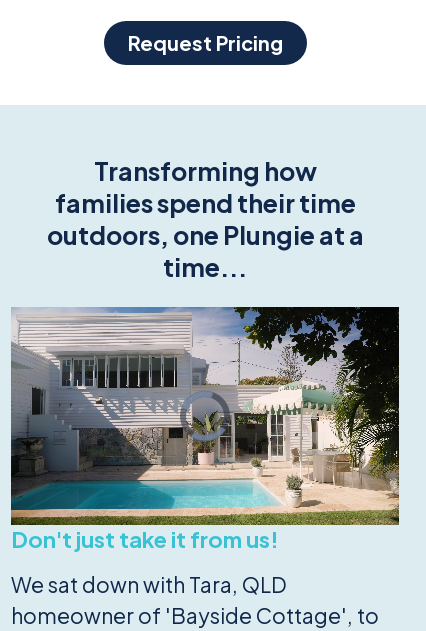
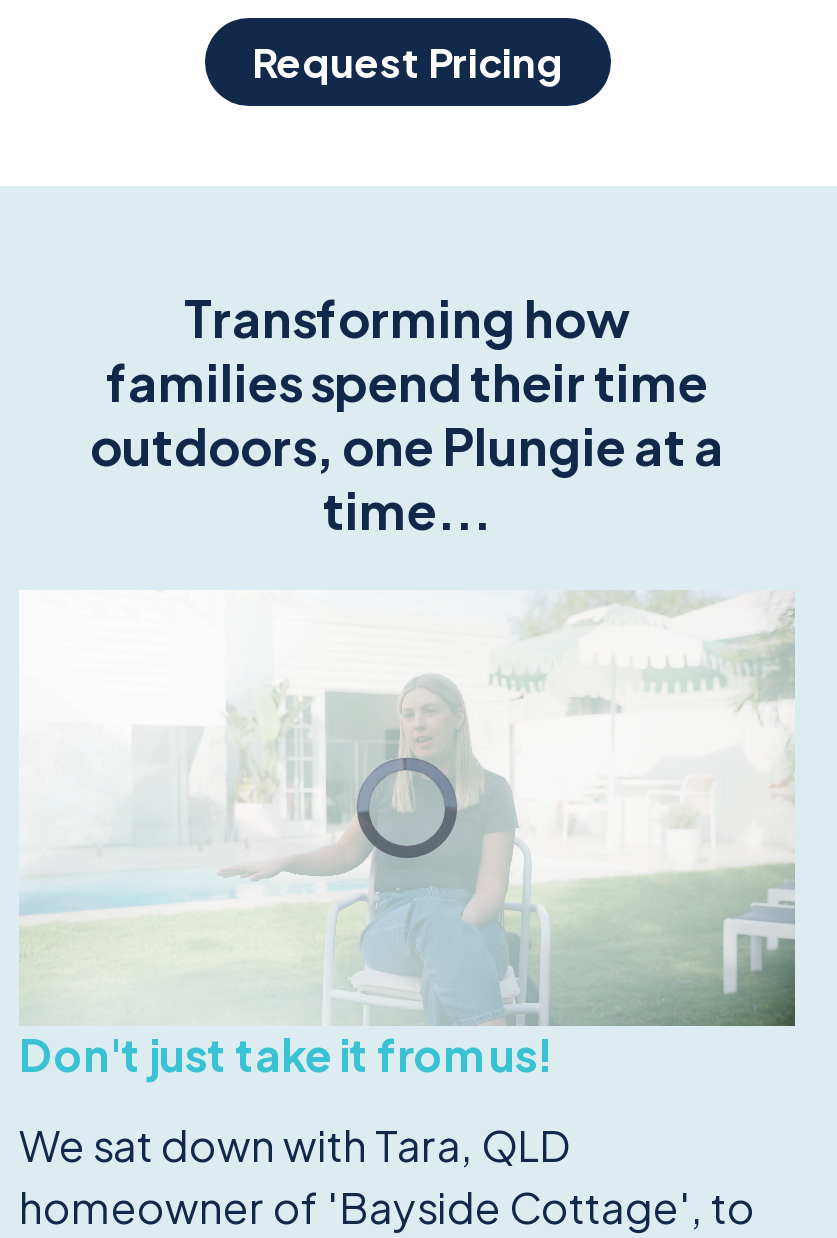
- [image]
+ [image]
